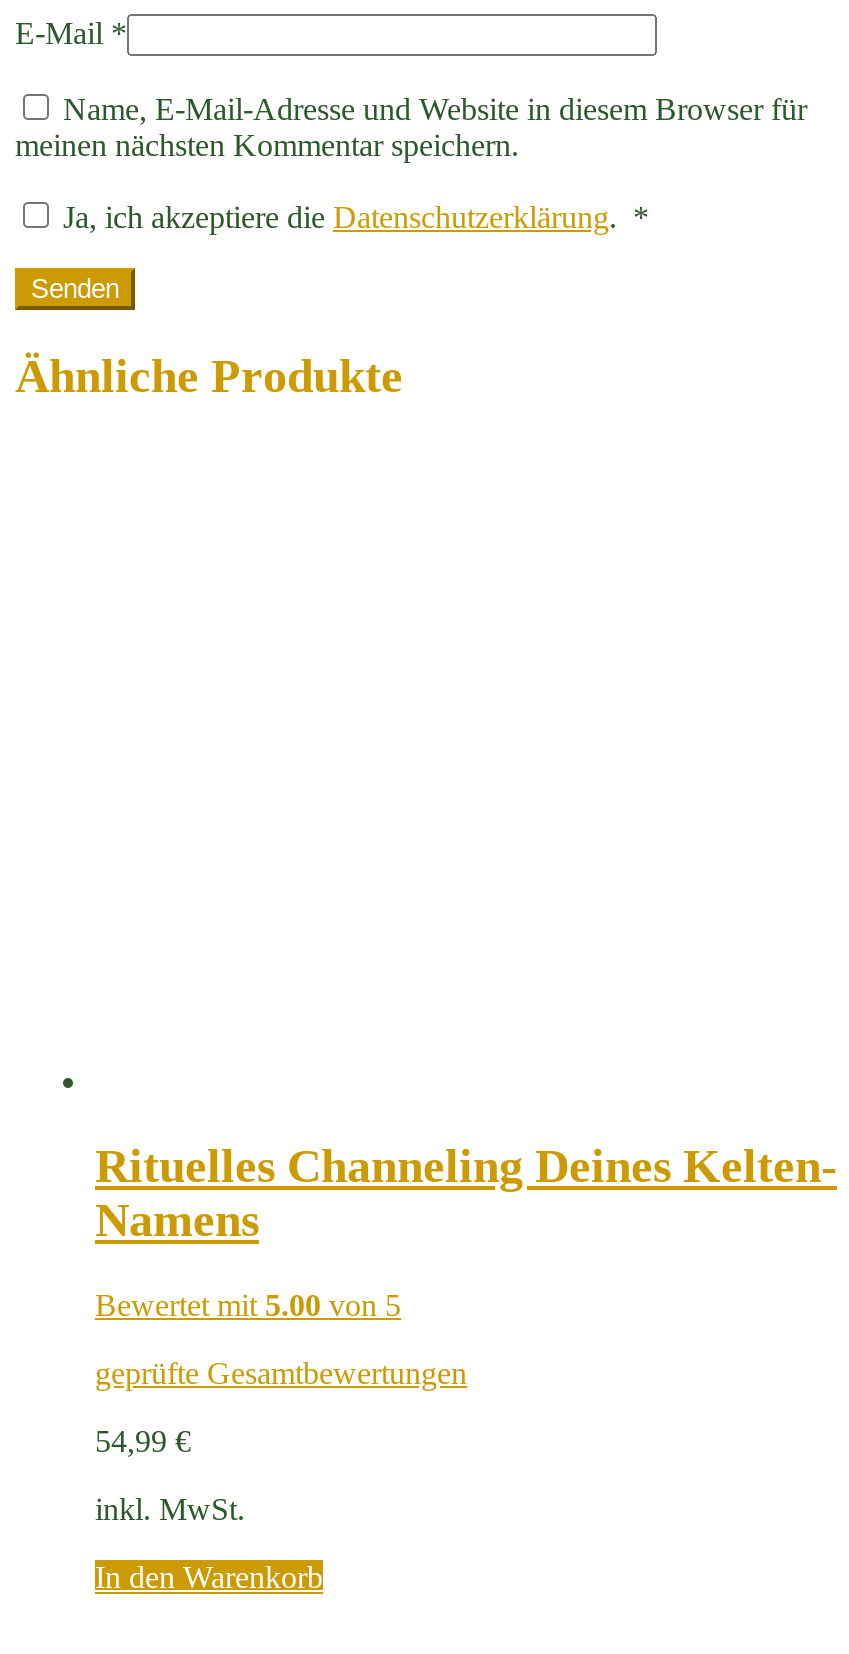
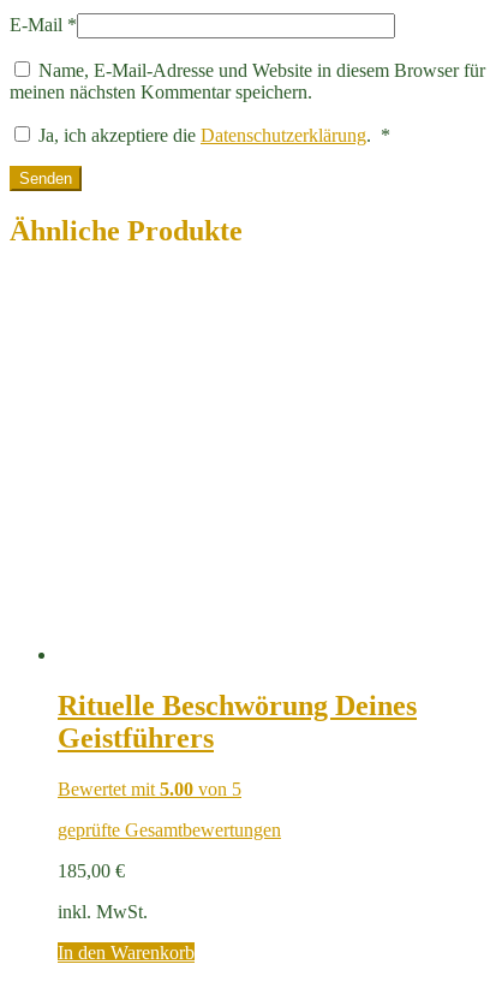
- Rituelles Channeling Deines Kelten-
- Namens
+ Rituelle Beschwörung Deines
+ Geistführers

- 54,99 €
+ 185,00 €
